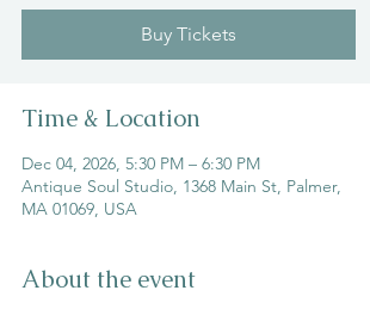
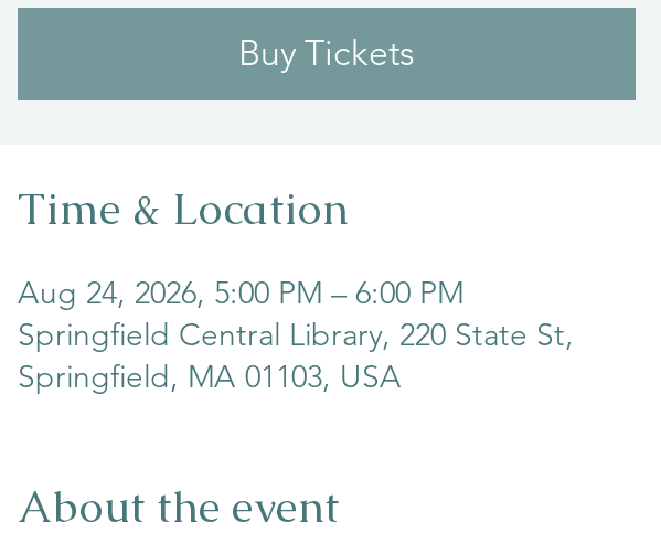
- Dec 04, 2026, 5:30 PM – 6:30 PM
- Antique Soul Studio, 1368 Main St, Palmer,
- MA 01069, USA
+ Aug 24, 2026, 5:00 PM – 6:00 PM
+ Springfield Central Library, 220 State St,
+ Springfield, MA 01103, USA
